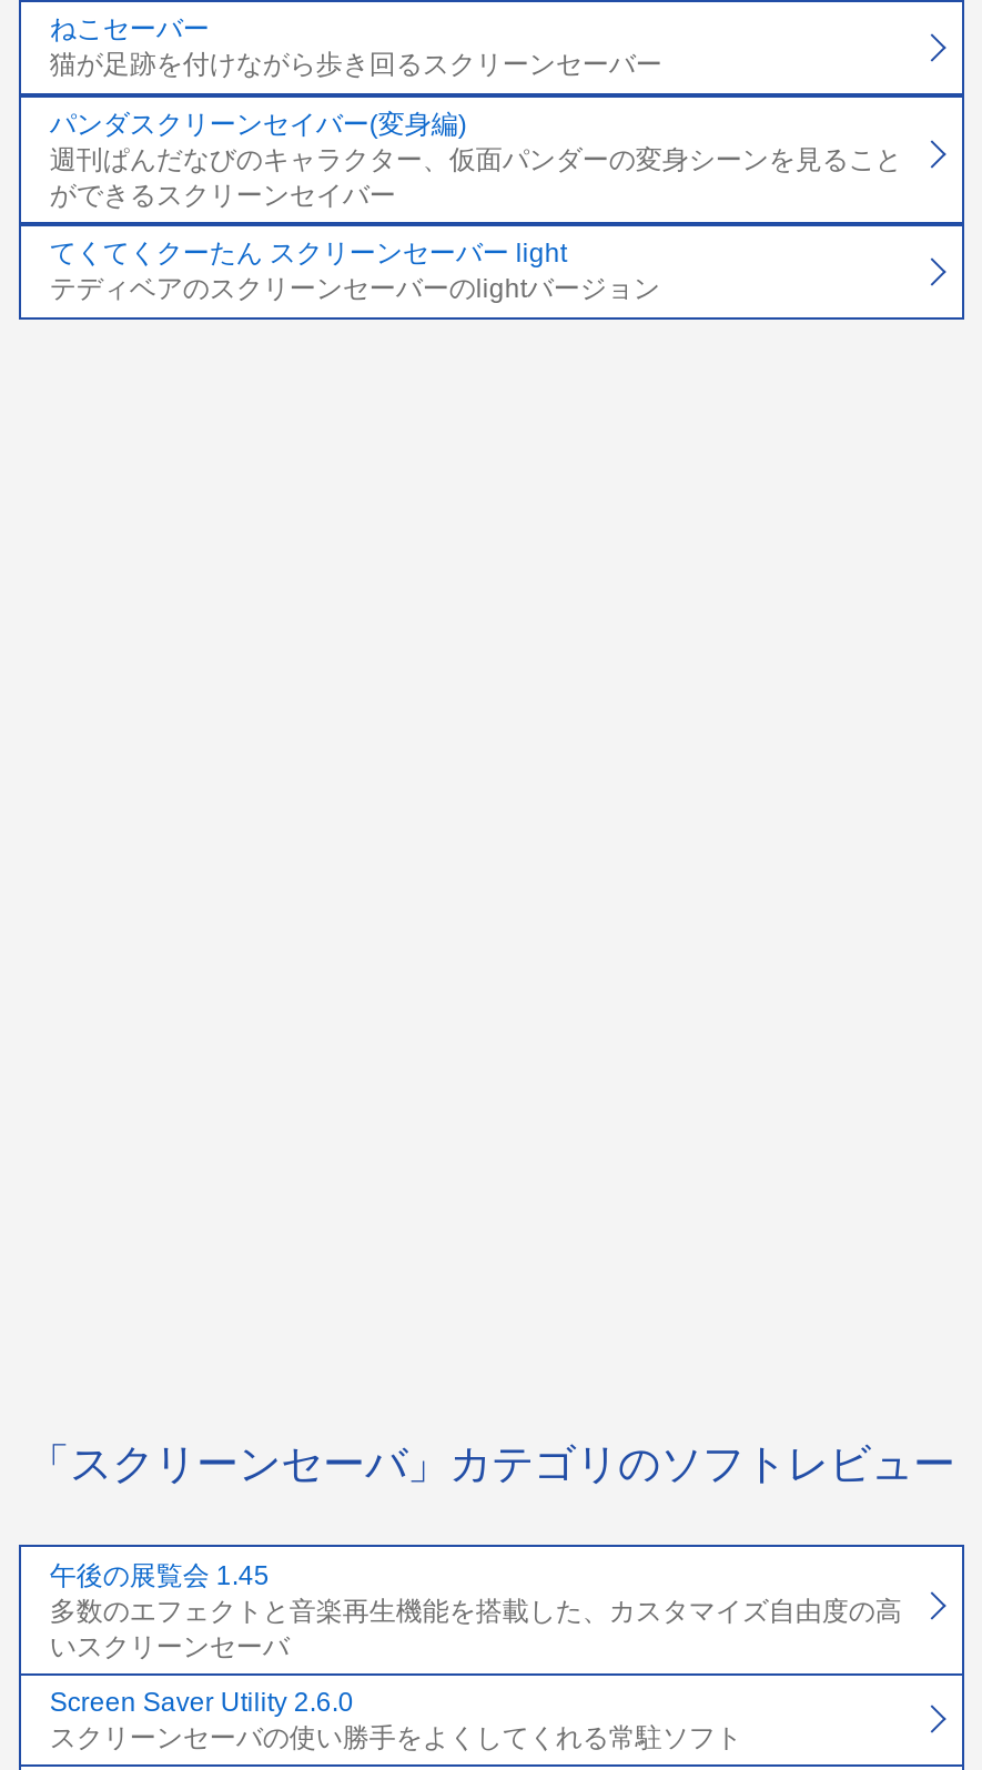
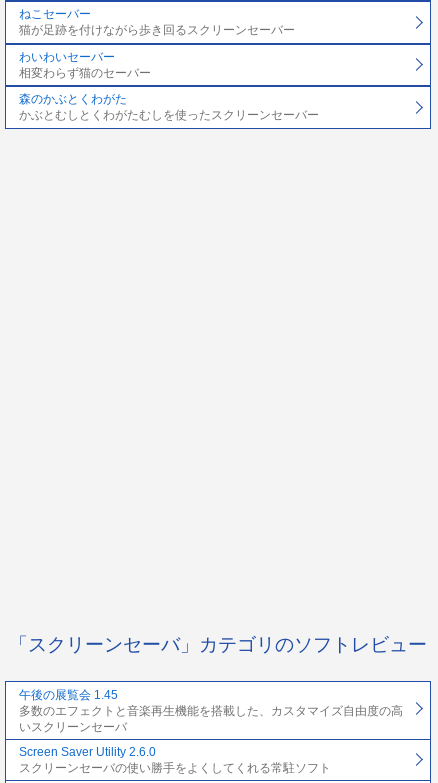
- パンダスクリーンセイバー(変身編)
- 週刊ぱんだなびのキャラクター、仮面パンダーの変身シーンを見ること
- ができるスクリーンセイバー
+ わいわいセーバー
+ 相変わらず猫のセーバー

- てくてくクーたん スクリーンセーバー light
- テディベアのスクリーンセーバーのlightバージョン
+ 森のかぶとくわがた
+ かぶとむしとくわがたむしを使ったスクリーンセーバー
